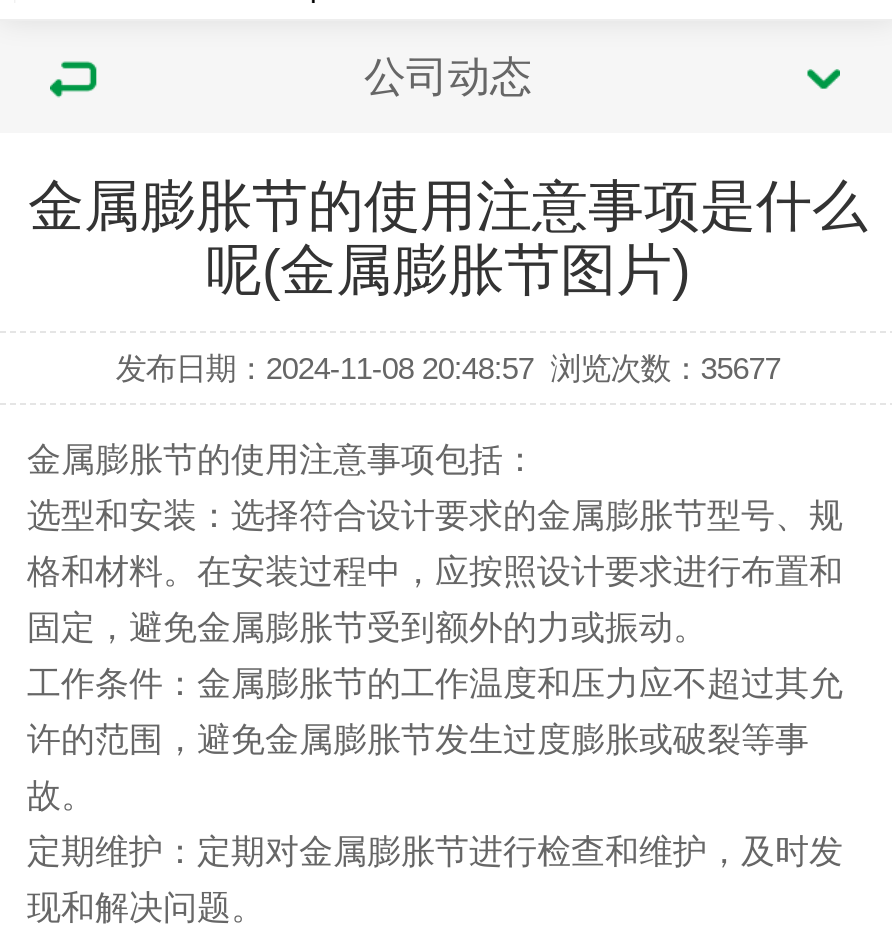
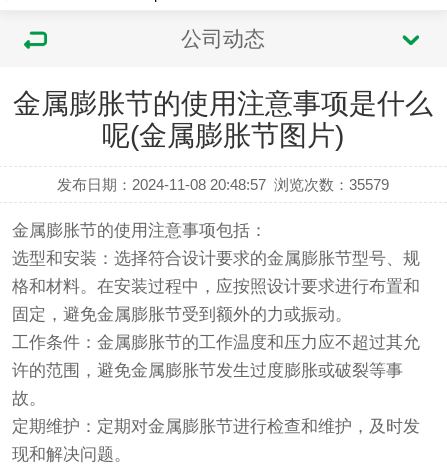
- 发布日期：2024-11-08 20:48:57 浏览次数：35677
+ 发布日期：2024-11-08 20:48:57 浏览次数：35579
